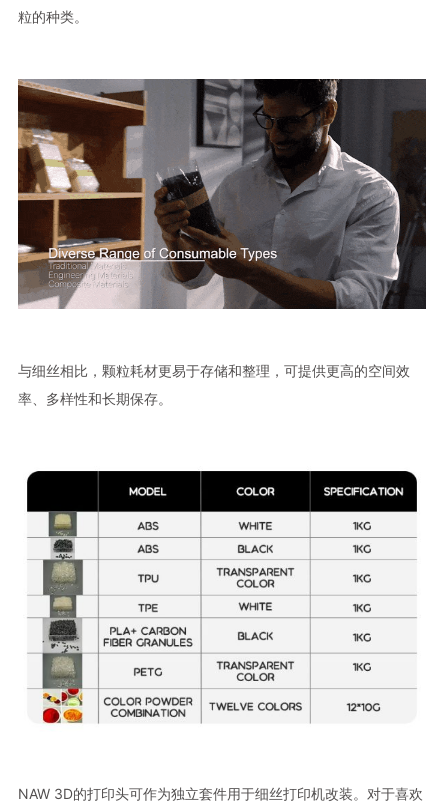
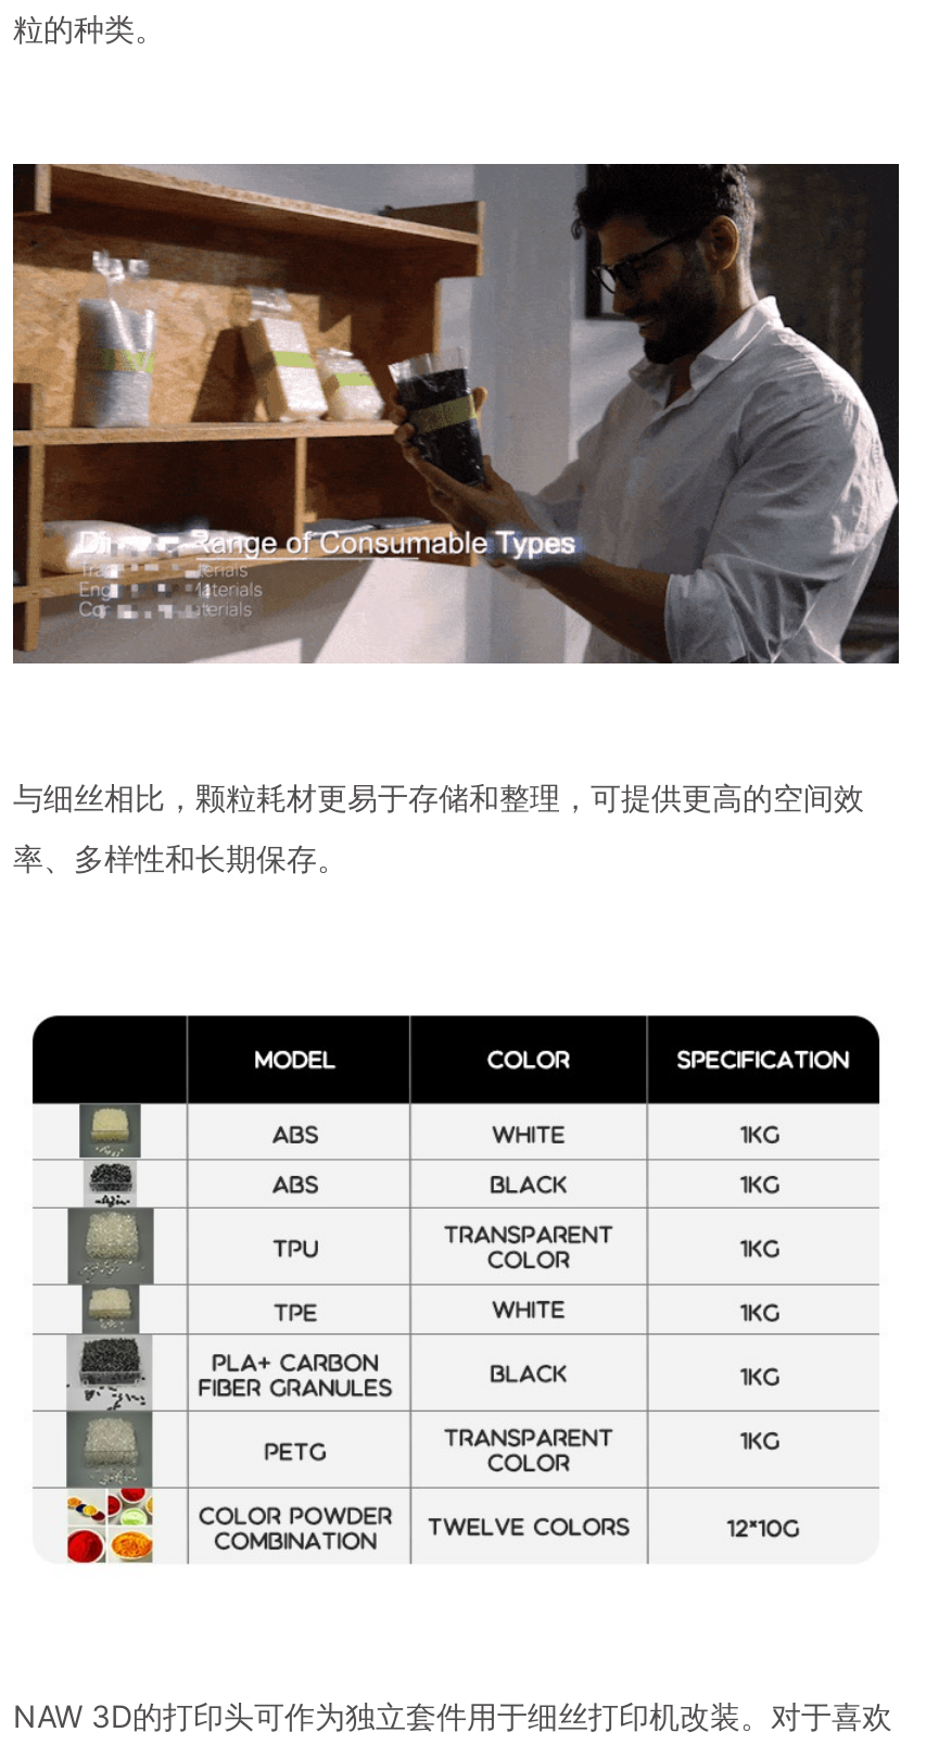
- [image]
+ [image]
